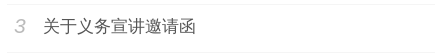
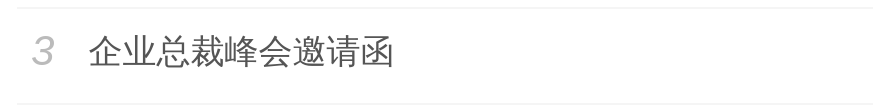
- 关于义务宣讲邀请函
+ 企业总裁峰会邀请函
